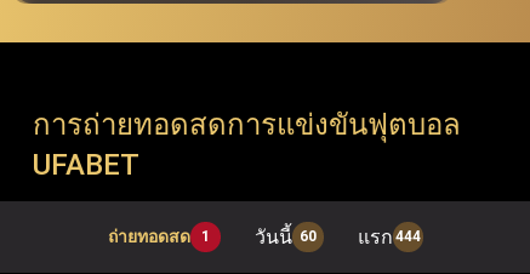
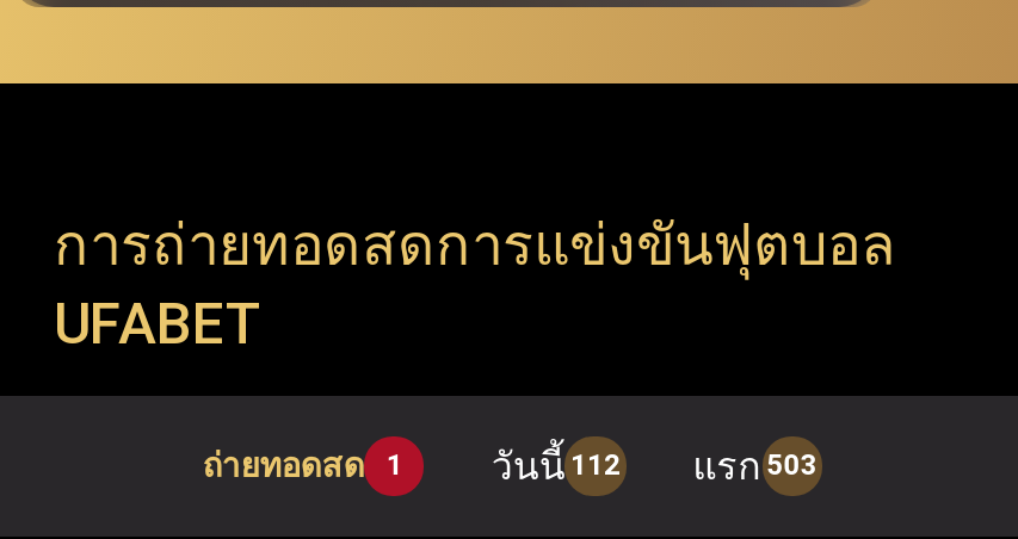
- วันนี้ 60
- แรก 444
+ วันนี้ 112
+ แรก 503
